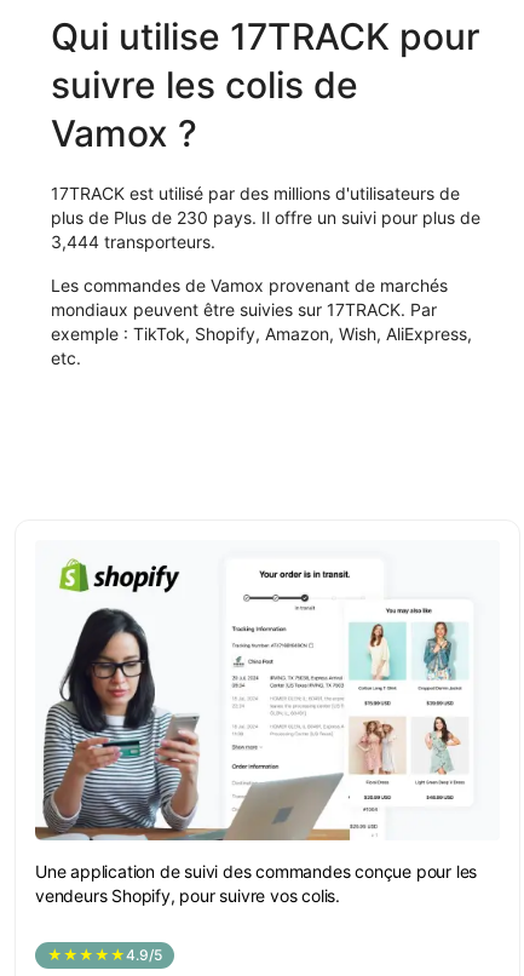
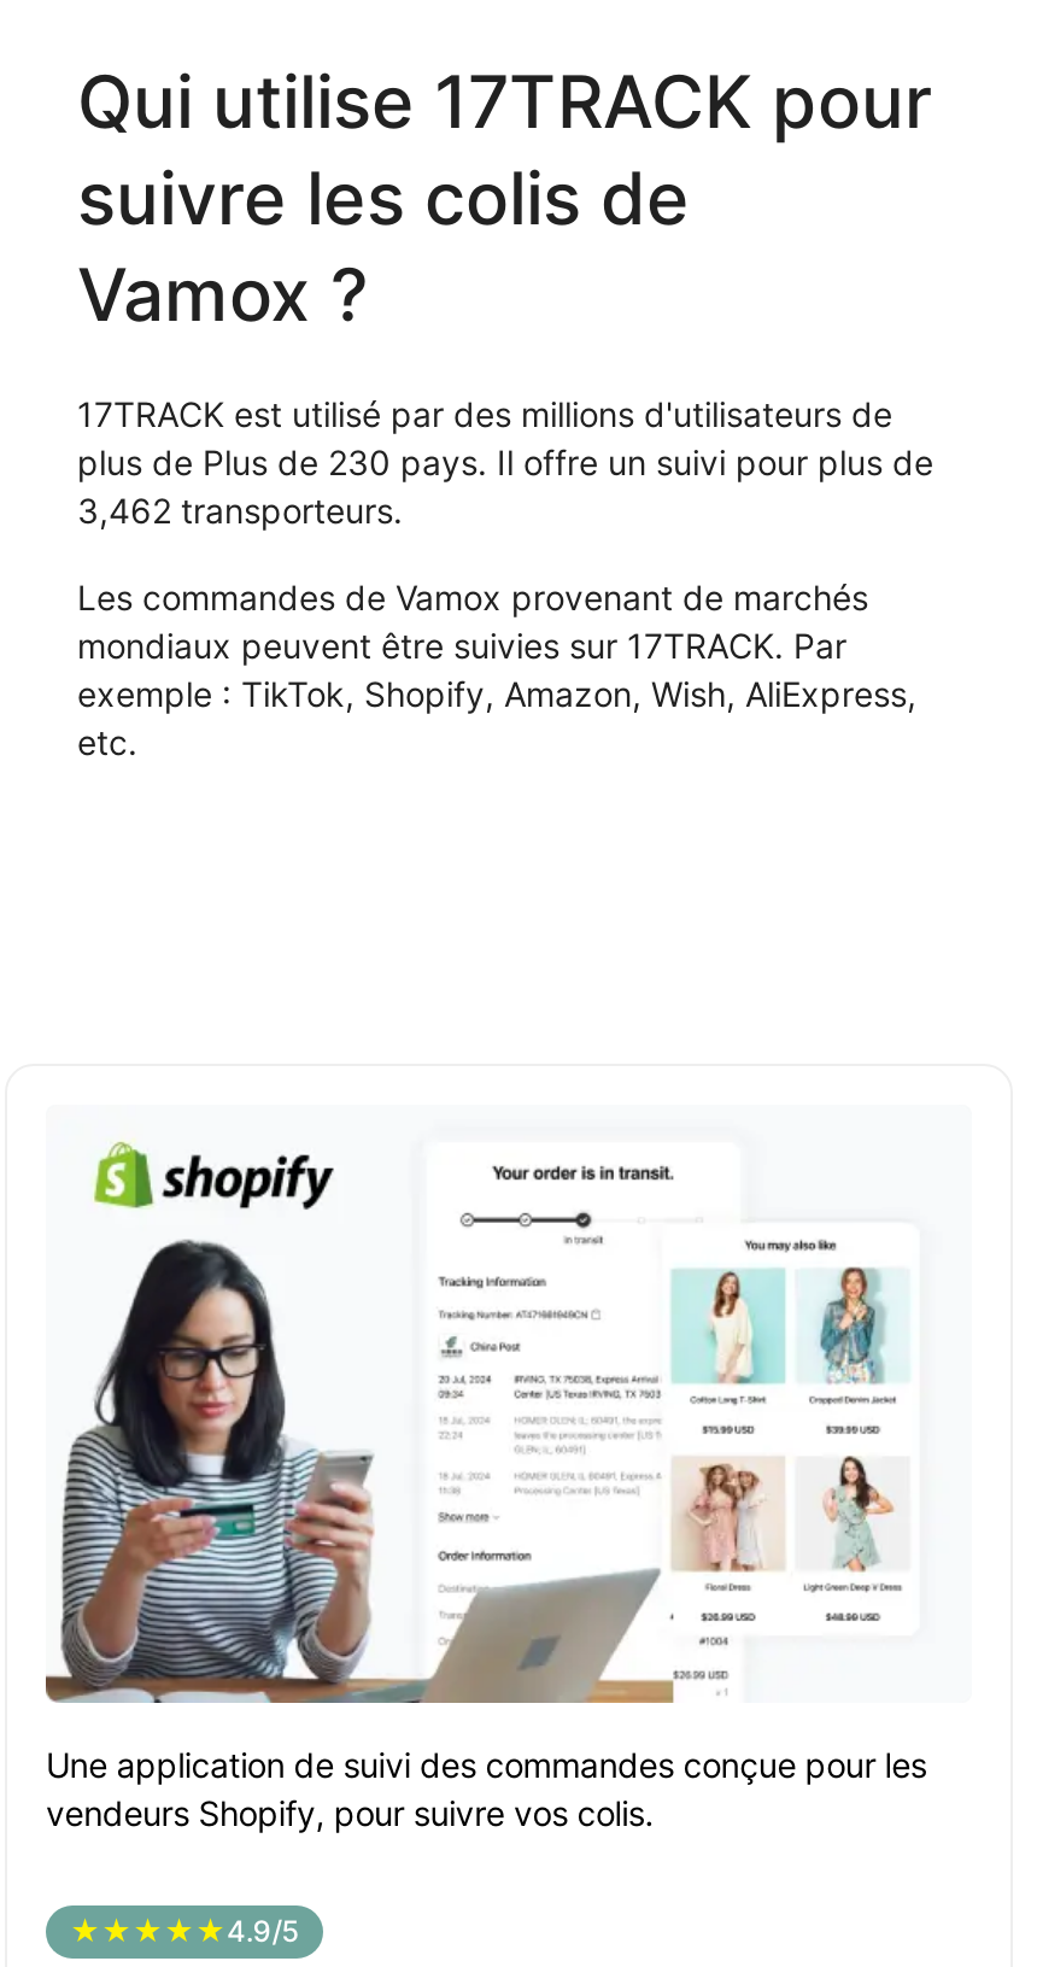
- 3,444 transporteurs.
+ 3,462 transporteurs.
